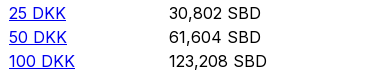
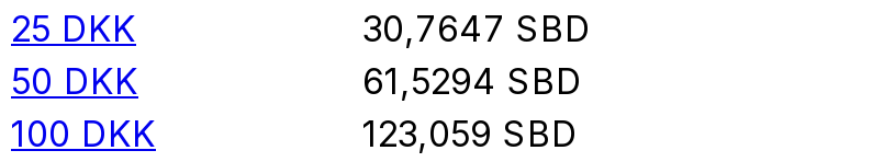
- 30,802 SBD
+ 30,7647 SBD

- 61,604 SBD
+ 61,5294 SBD

- 123,208 SBD
+ 123,059 SBD
